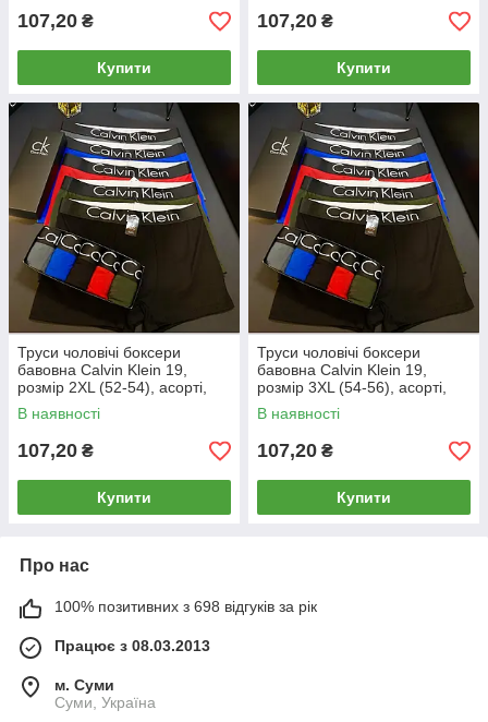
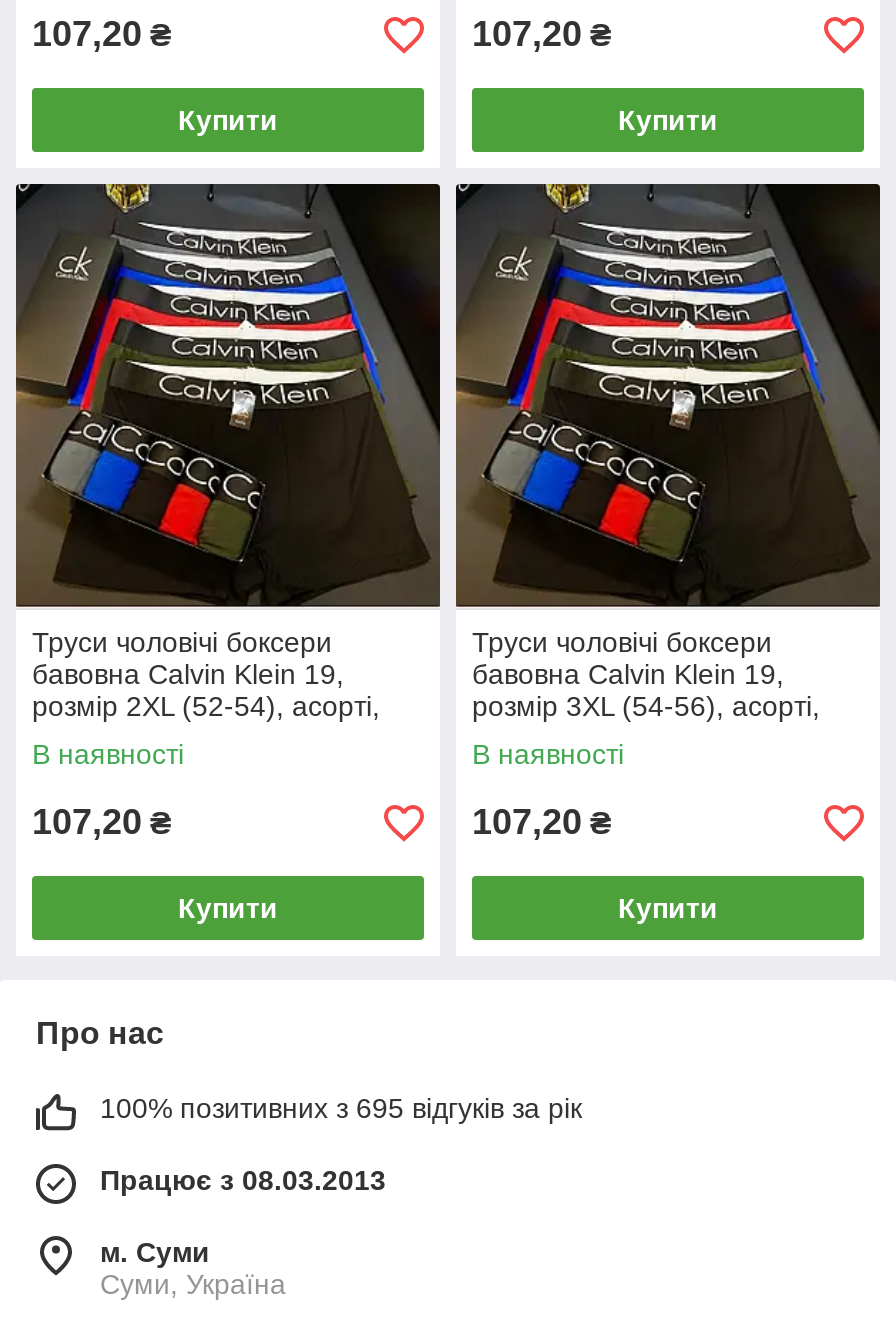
- 100% позитивних з 698 відгуків за рік
+ 100% позитивних з 695 відгуків за рік
